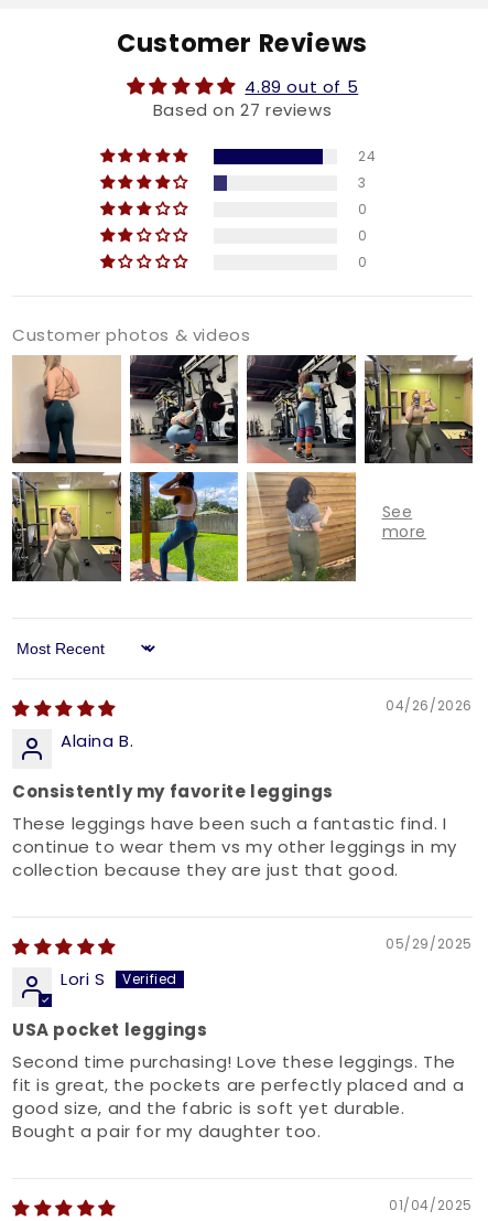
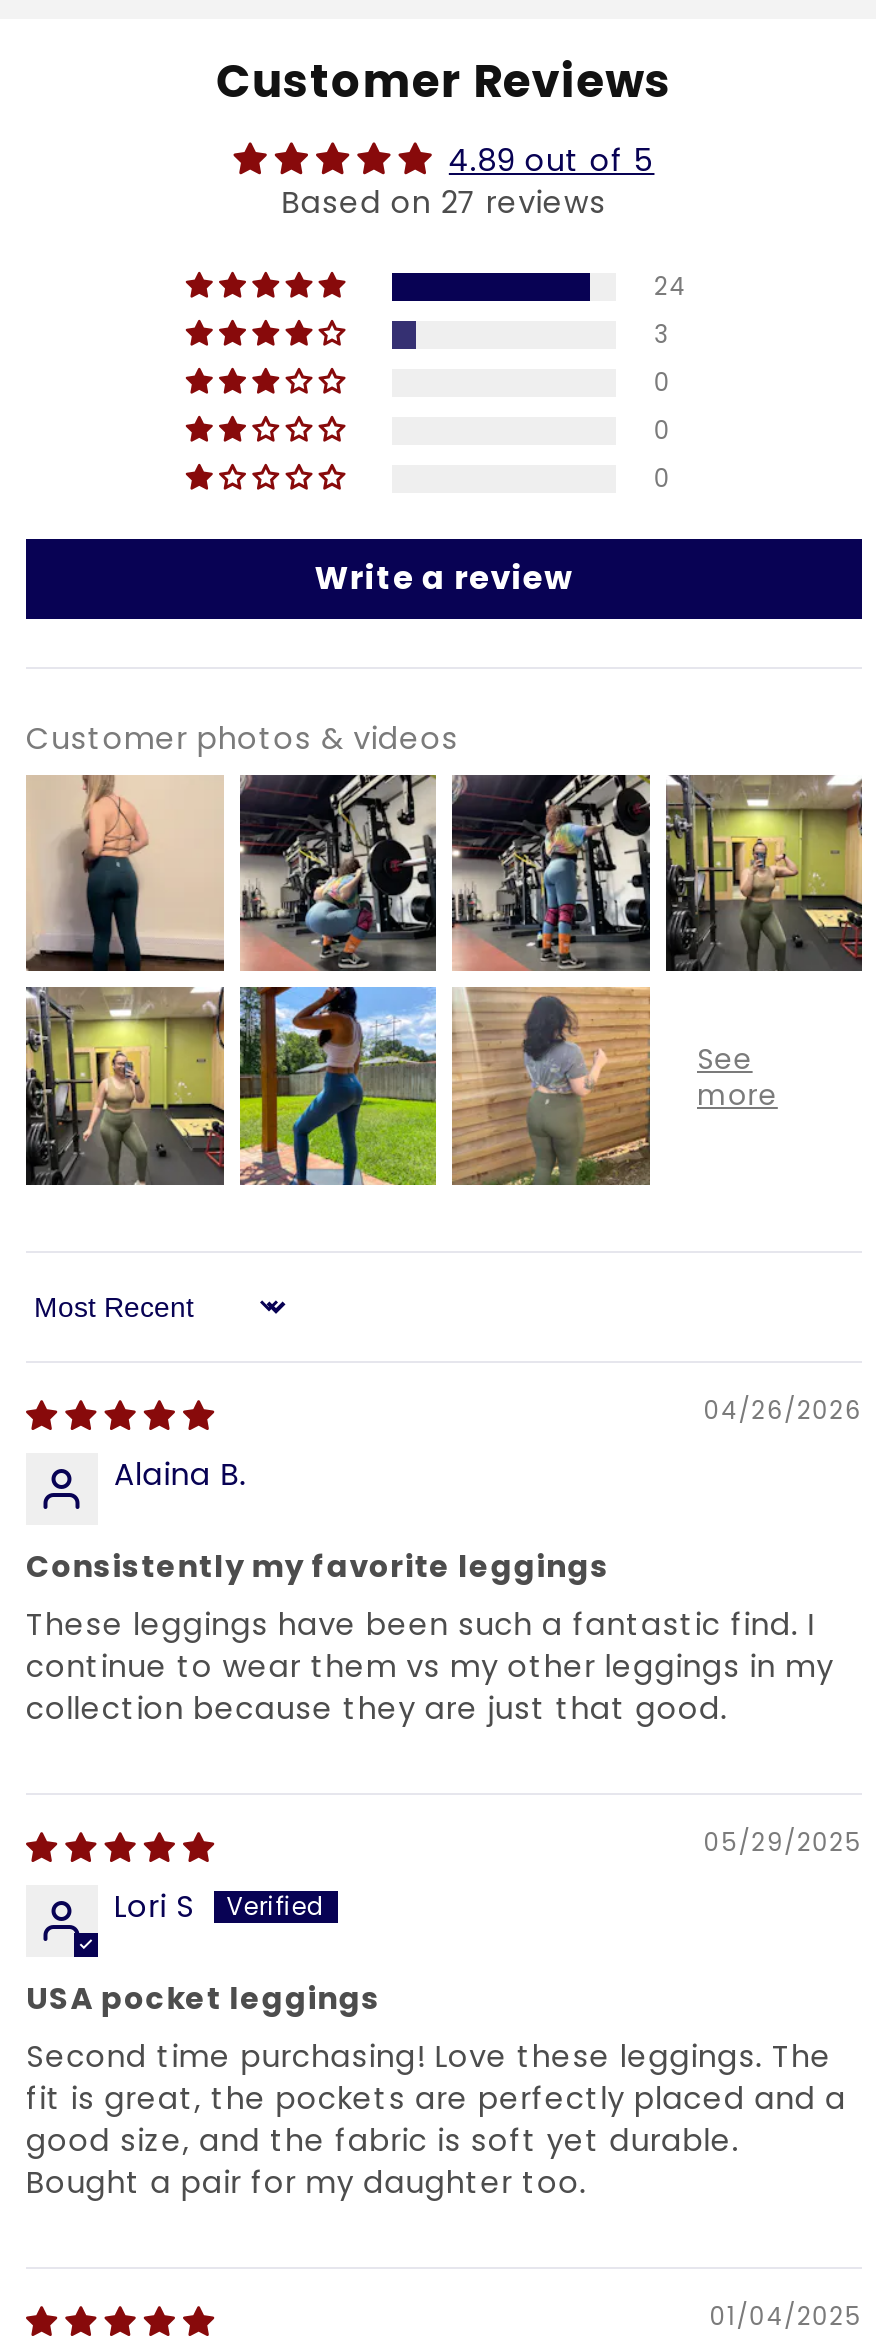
+ Write a review
